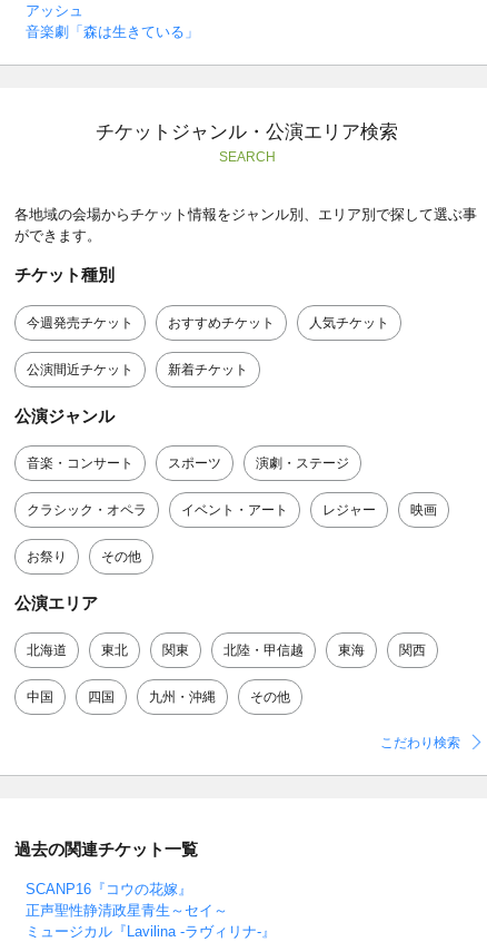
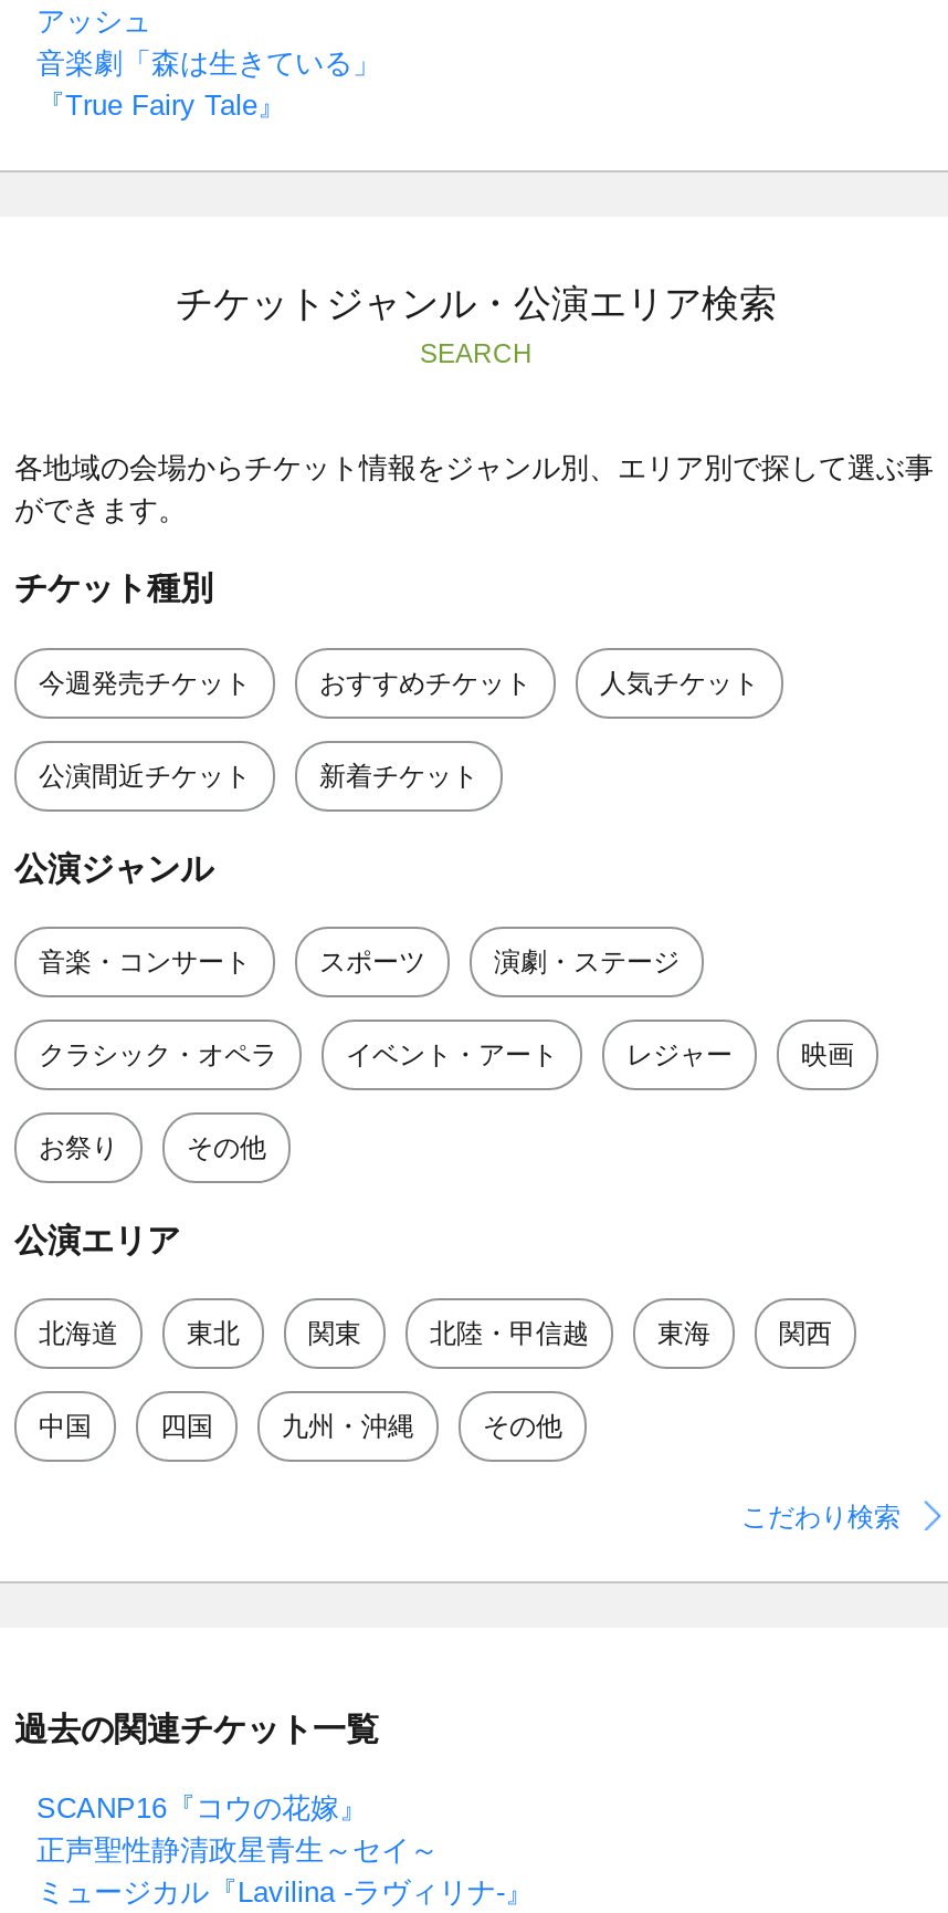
+ 『True Fairy Tale』
